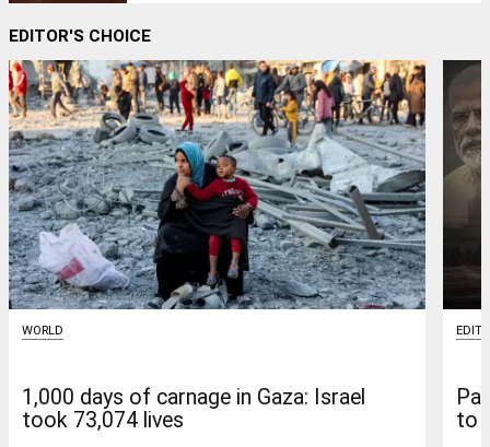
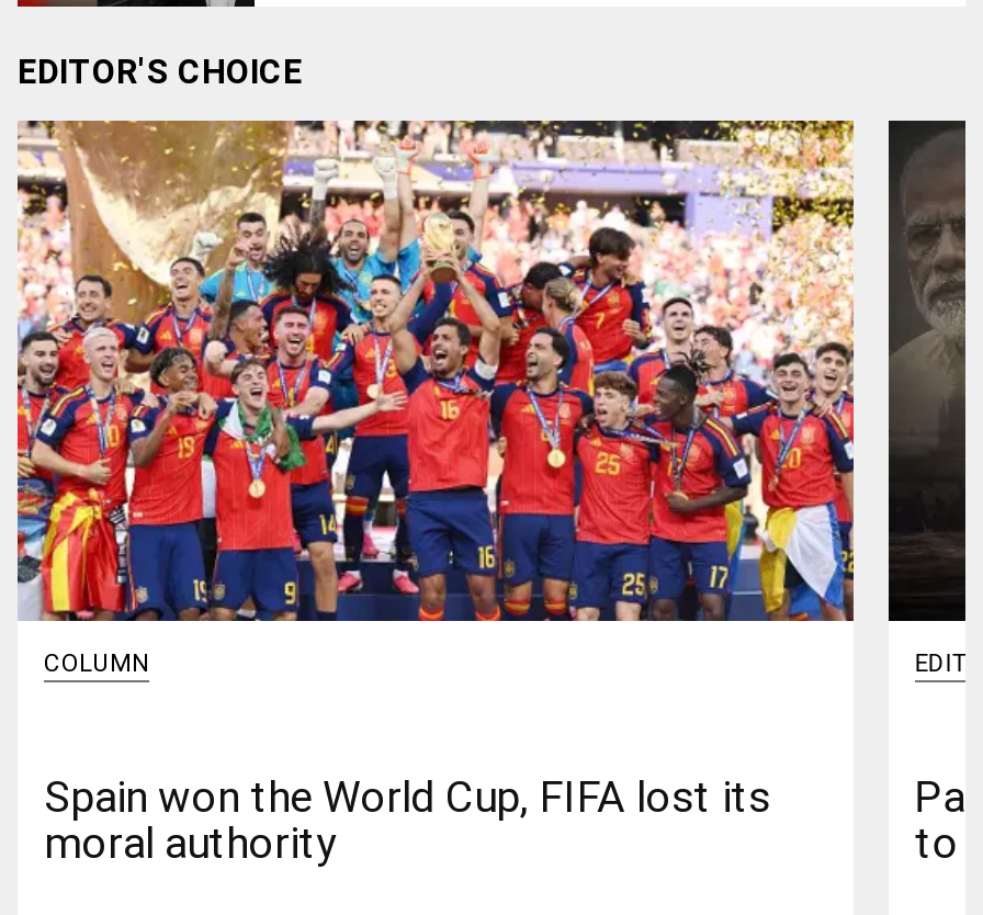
- [image]
- WORLD
+ [image]
+ COLUMN

- 1,000 days of carnage in Gaza: Israel
- took 73,074 lives
+ Spain won the World Cup, FIFA lost its
+ moral authority
